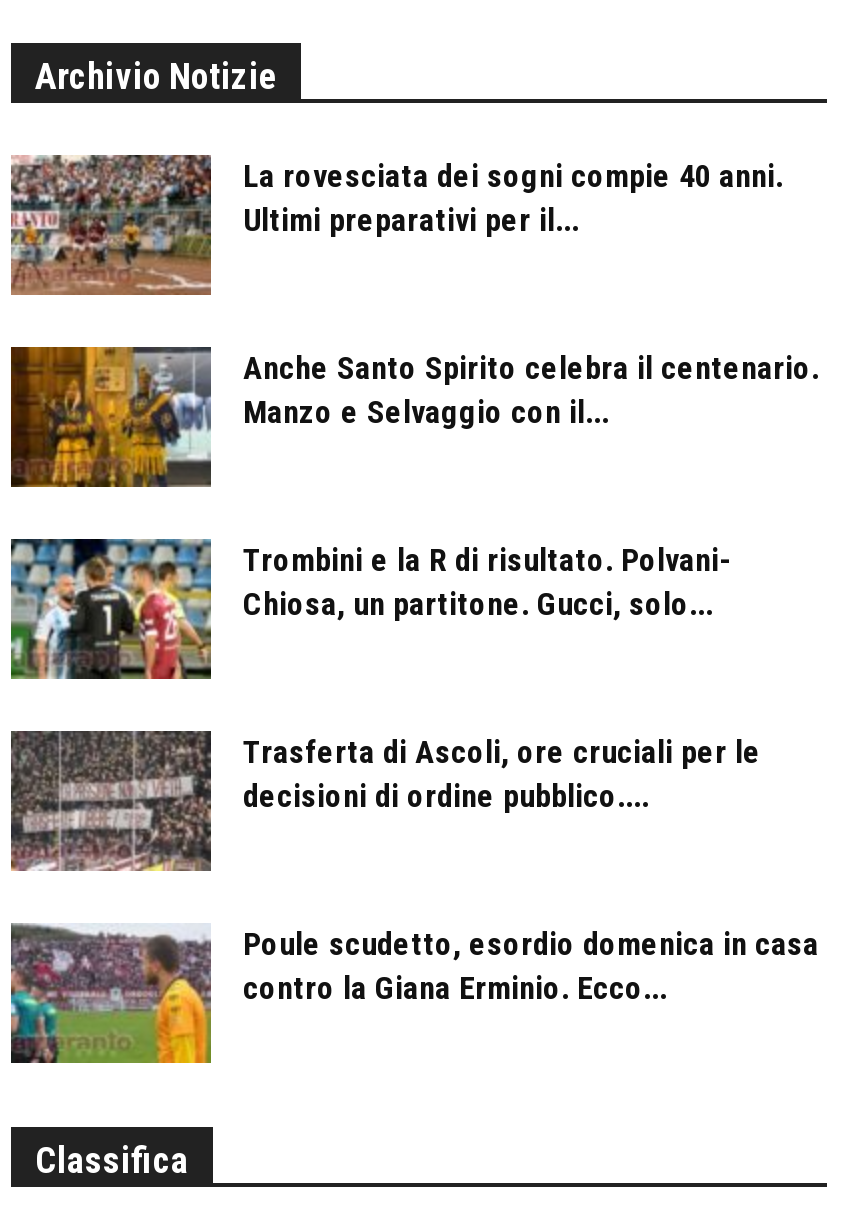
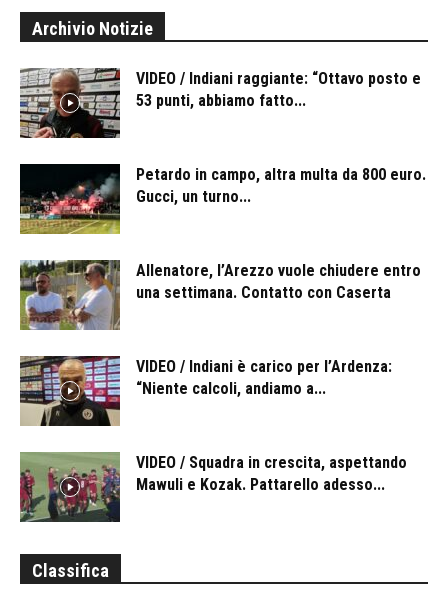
- [image]
- La rovesciata dei sogni compie 40 anni.
- Ultimi preparativi per il...
+ [image]
+ VIDEO / Indiani raggiante: “Ottavo posto e
+ 53 punti, abbiamo fatto...

- [image]
- Anche Santo Spirito celebra il centenario.
- Manzo e Selvaggio con il...
+ [image]
+ Petardo in campo, altra multa da 800 euro.
+ Gucci, un turno...

- [image]
- Trombini e la R di risultato. Polvani-
- Chiosa, un partitone. Gucci, solo...
+ [image]
+ Allenatore, l’Arezzo vuole chiudere entro
+ una settimana. Contatto con Caserta

- [image]
- Trasferta di Ascoli, ore cruciali per le
- decisioni di ordine pubblico....
+ [image]
+ VIDEO / Indiani è carico per l’Ardenza:
+ “Niente calcoli, andiamo a...

- [image]
- Poule scudetto, esordio domenica in casa
- contro la Giana Erminio. Ecco...
+ [image]
+ VIDEO / Squadra in crescita, aspettando
+ Mawuli e Kozak. Pattarello adesso...
